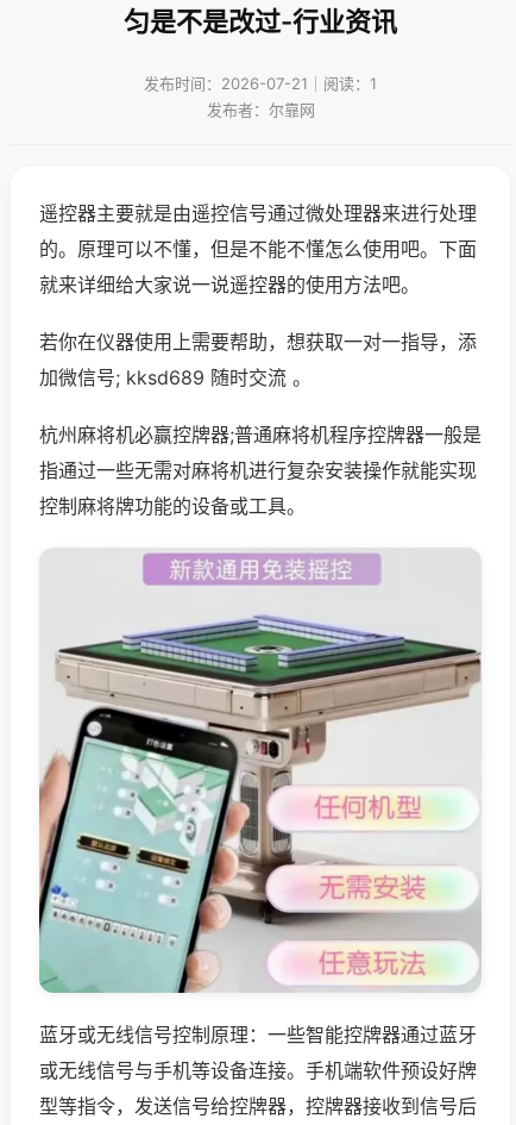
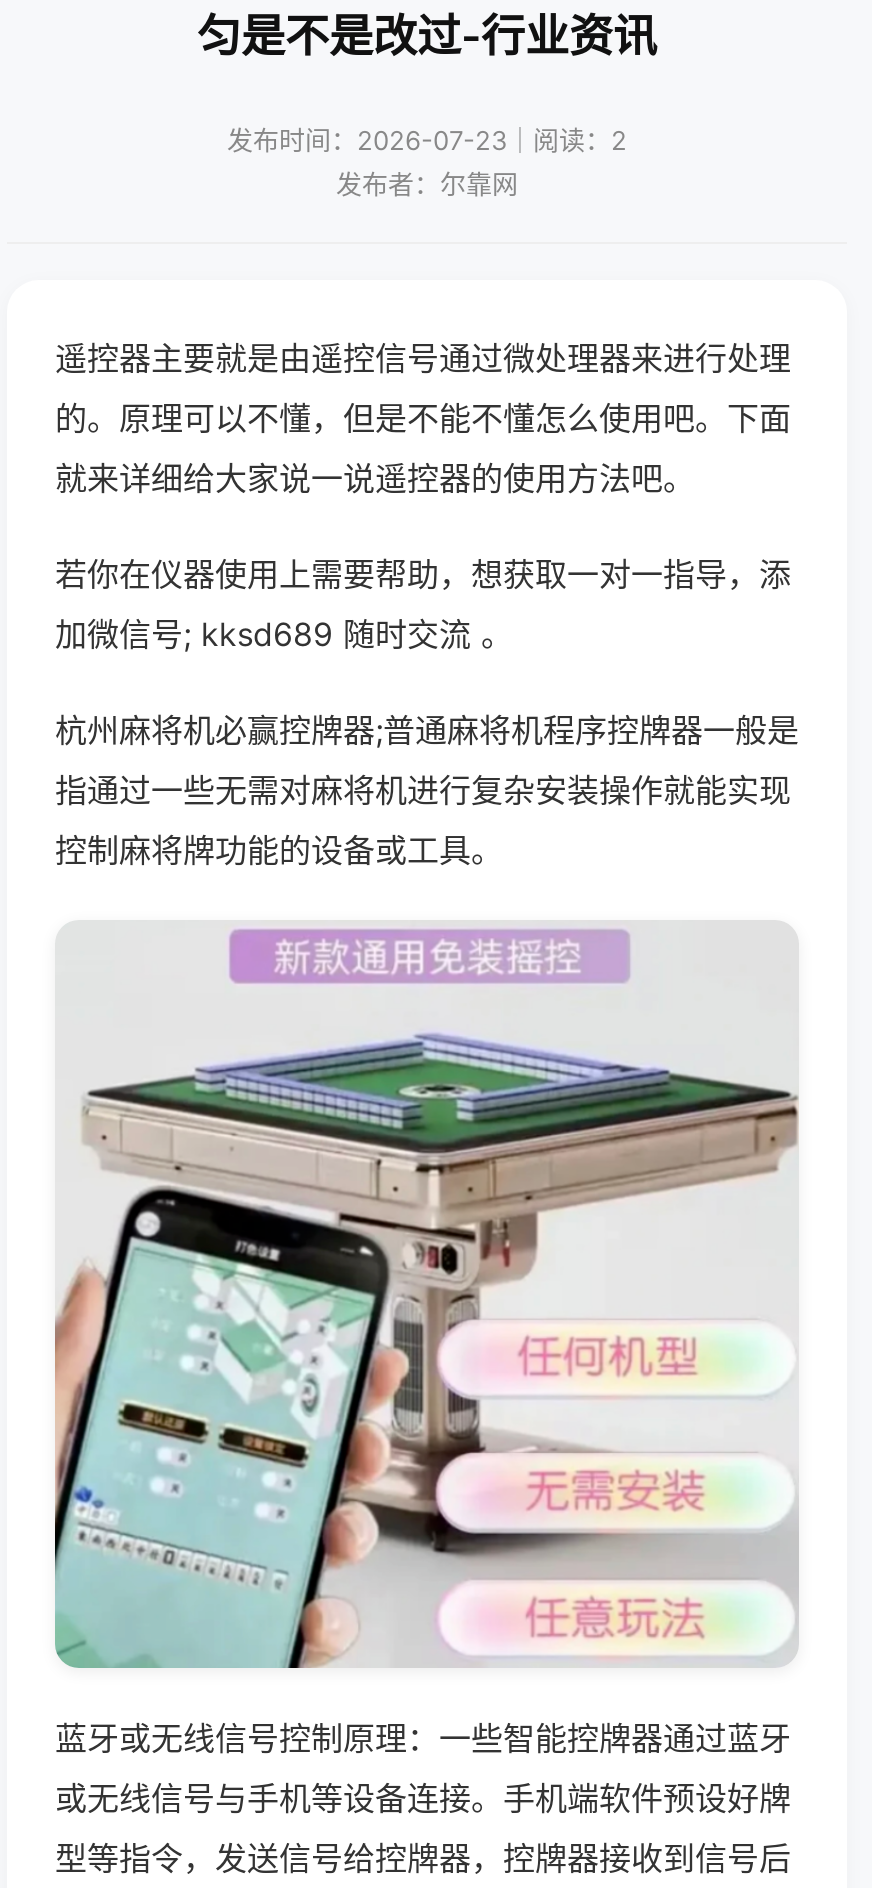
- 发布时间：2026-07-21｜阅读：1
+ 发布时间：2026-07-23｜阅读：2
